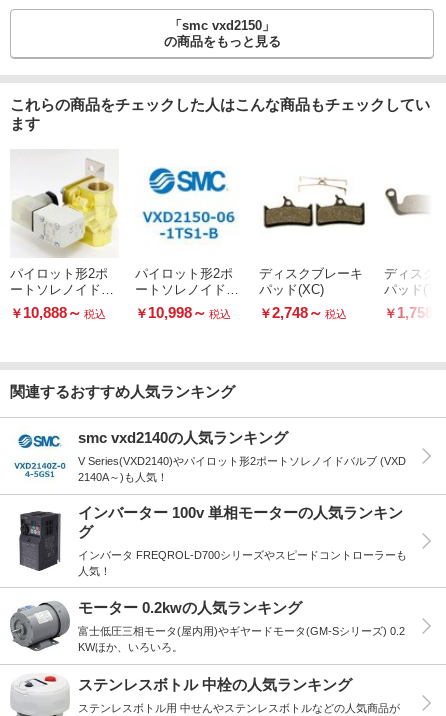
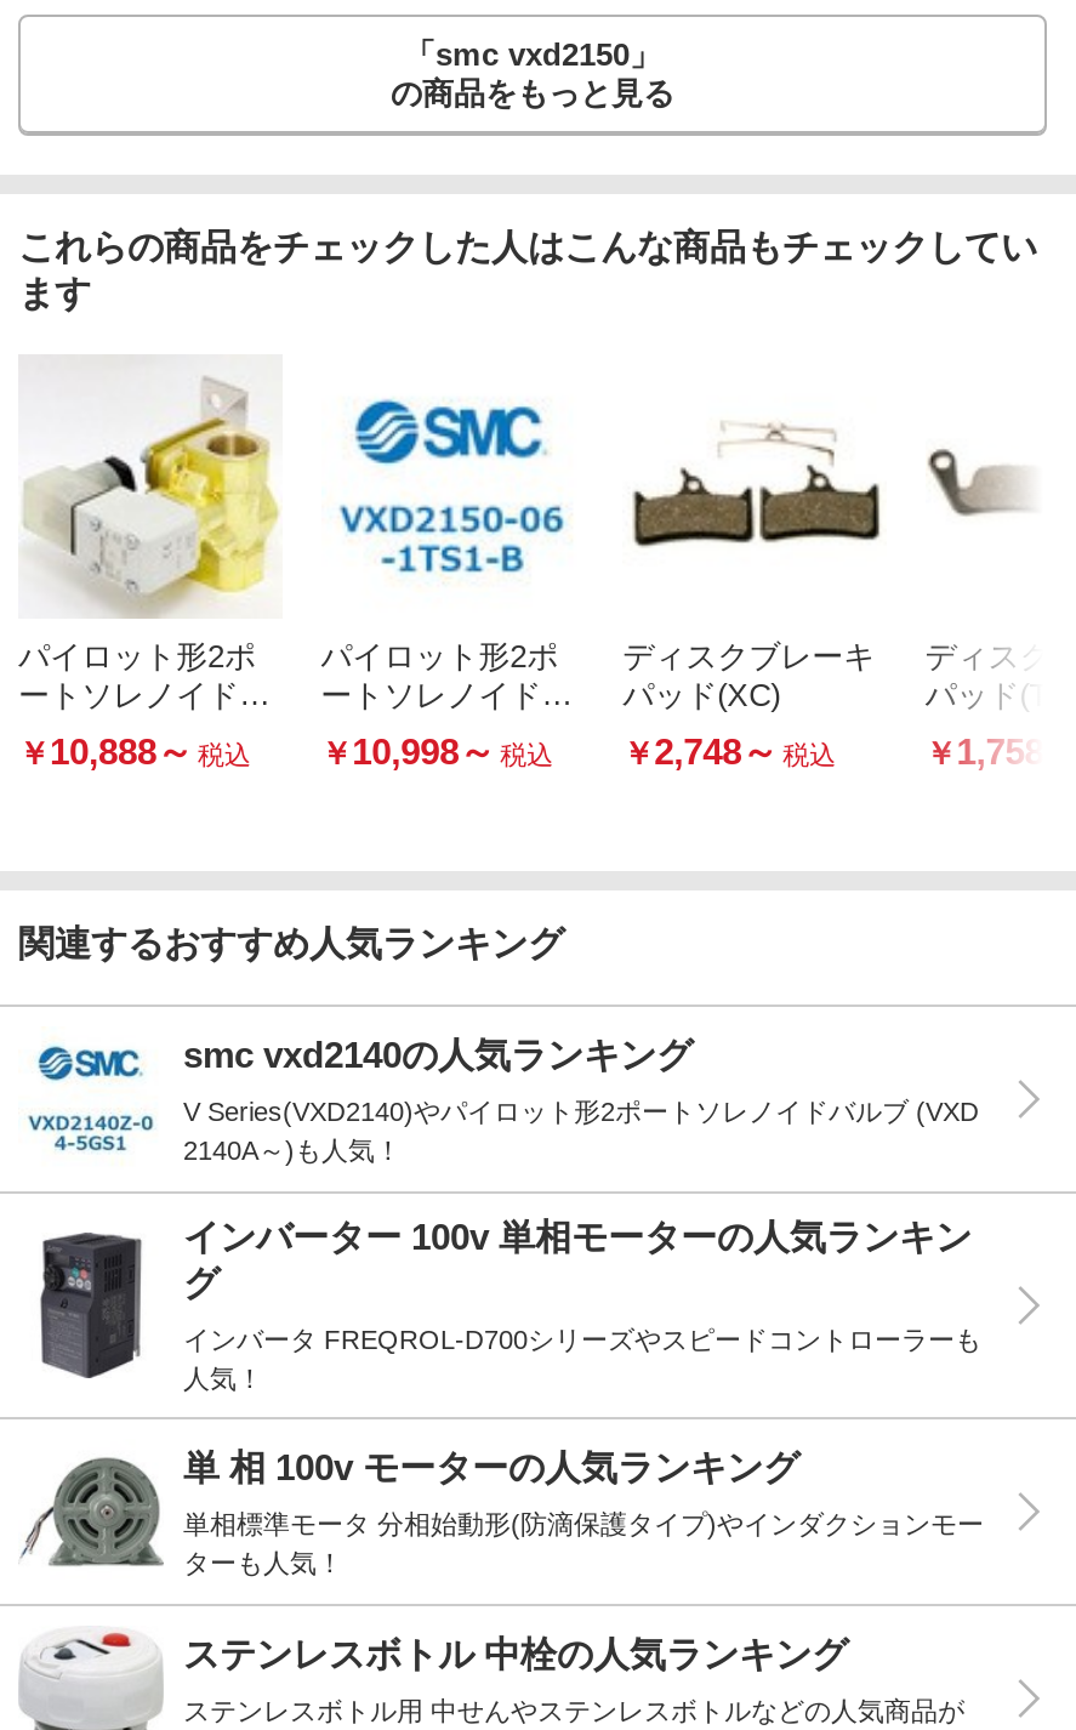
- [image]
- モーター 0.2kwの人気ランキング
+ [image]
+ 単 相 100v モーターの人気ランキング

- 富士低圧三相モータ(屋内用)やギヤードモータ(GM-Sシリーズ) 0.2
- KWほか、いろいろ。
+ 単相標準モータ 分相始動形(防滴保護タイプ)やインダクションモー
+ ターも人気！
